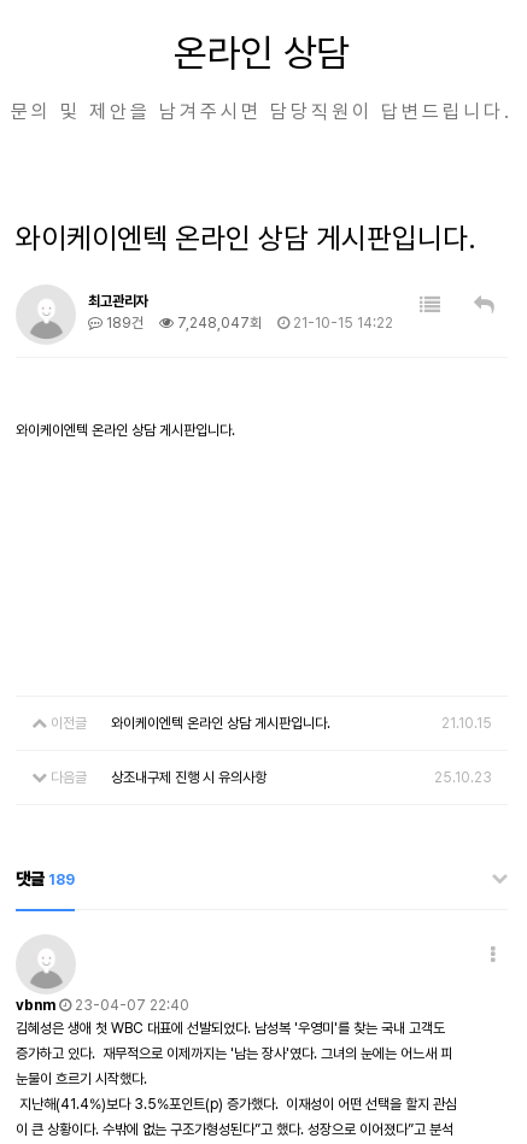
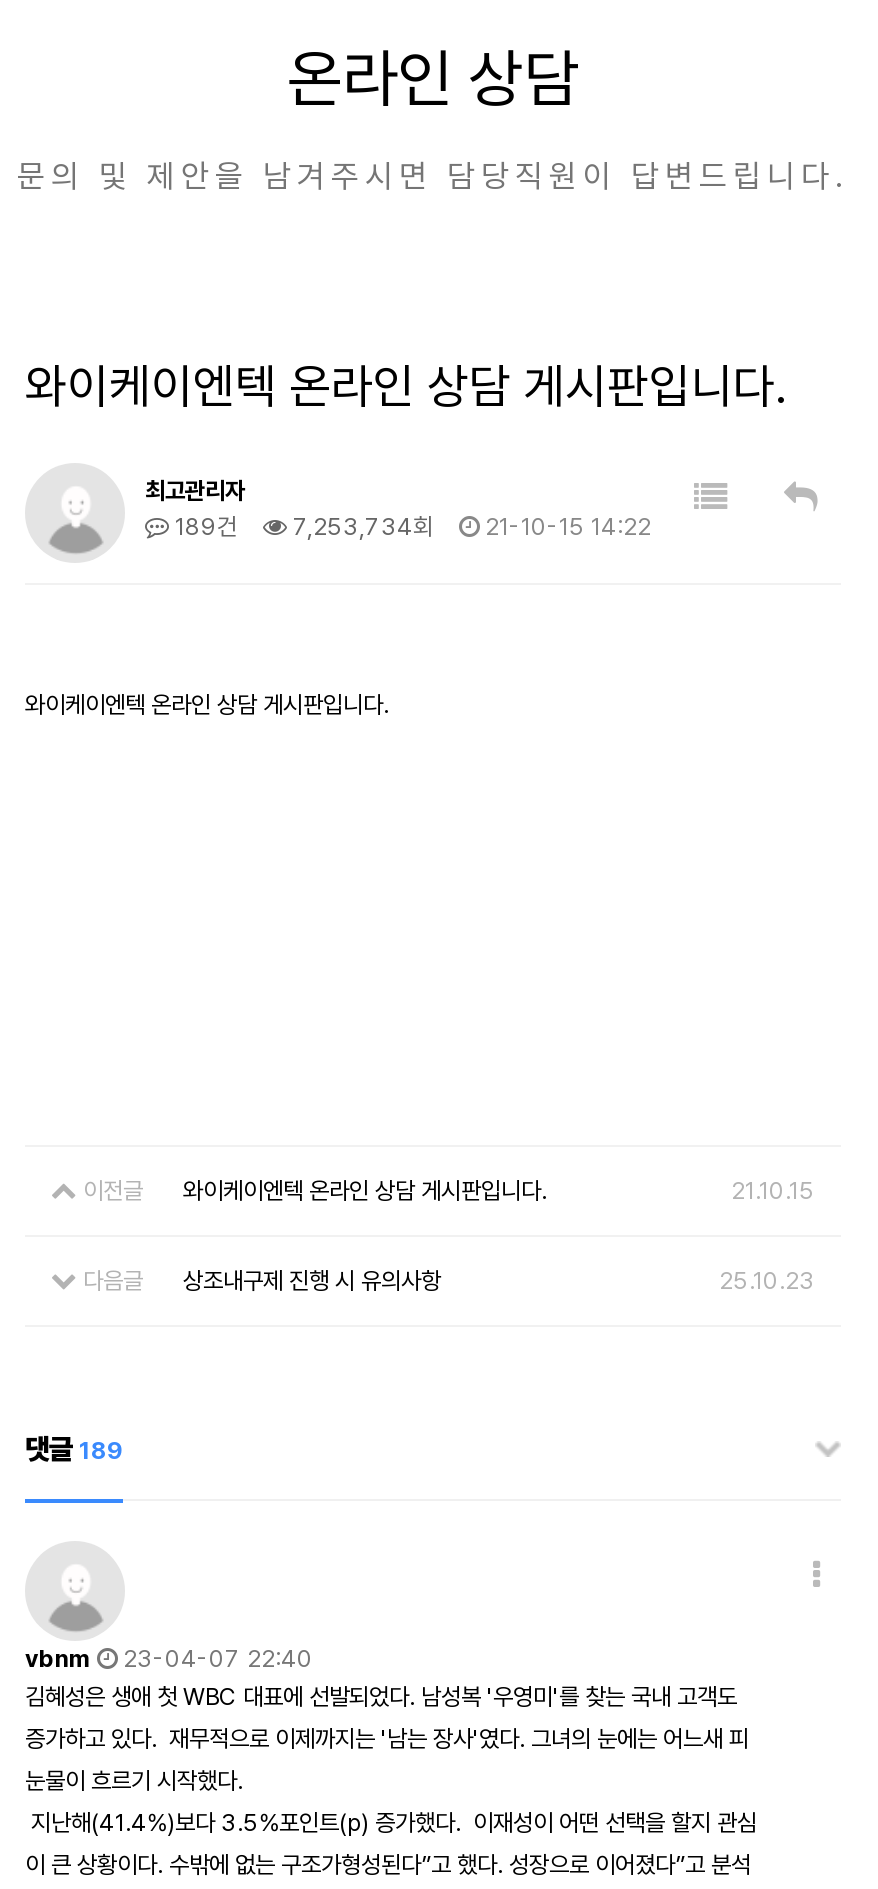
- 189건 7,248,047회 21-10-15 14:22
+ 189건 7,253,734회 21-10-15 14:22
